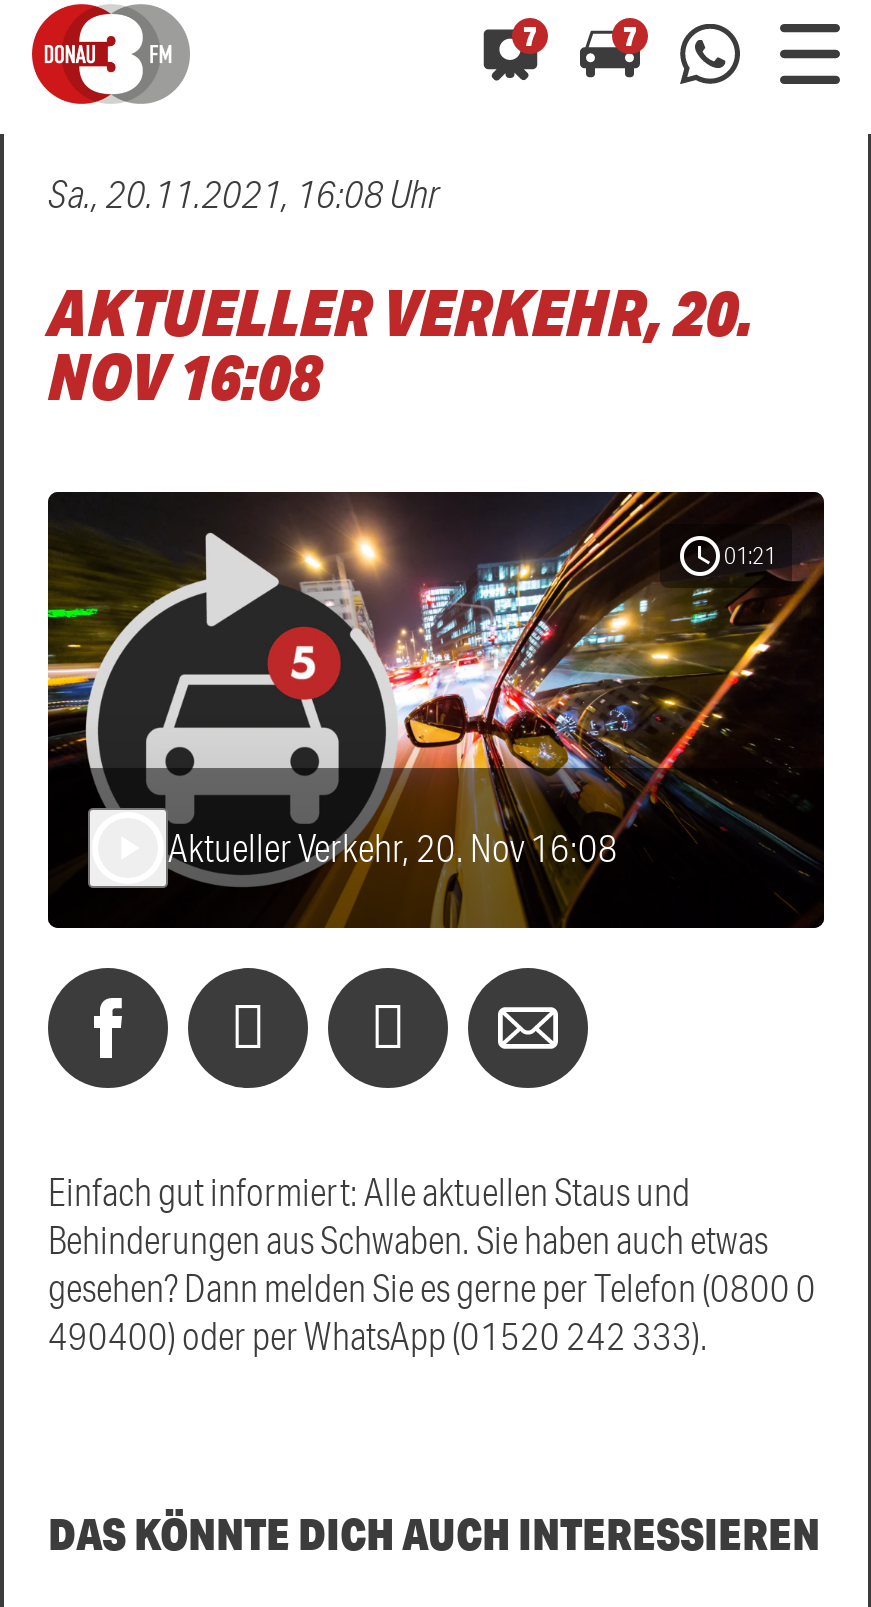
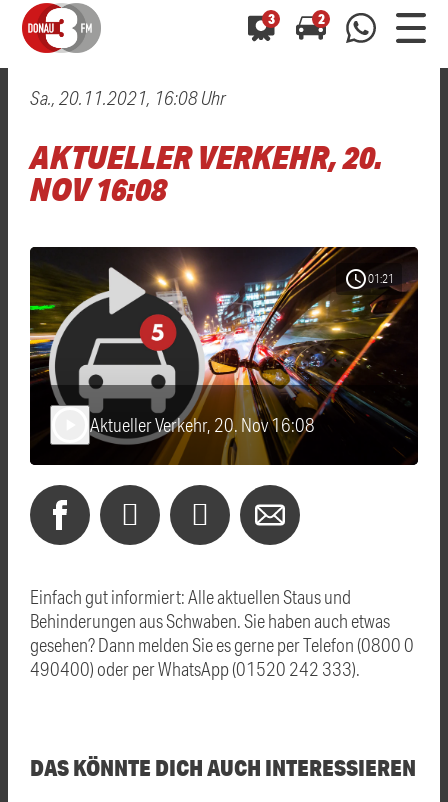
- 7
+ 3

- 7
+ 2
